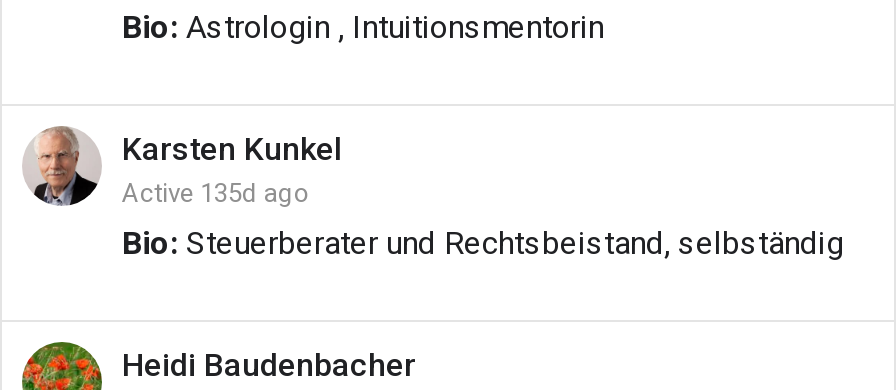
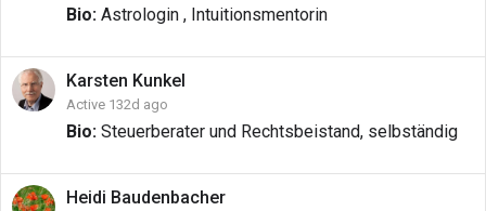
- Active 135d ago
+ Active 132d ago
